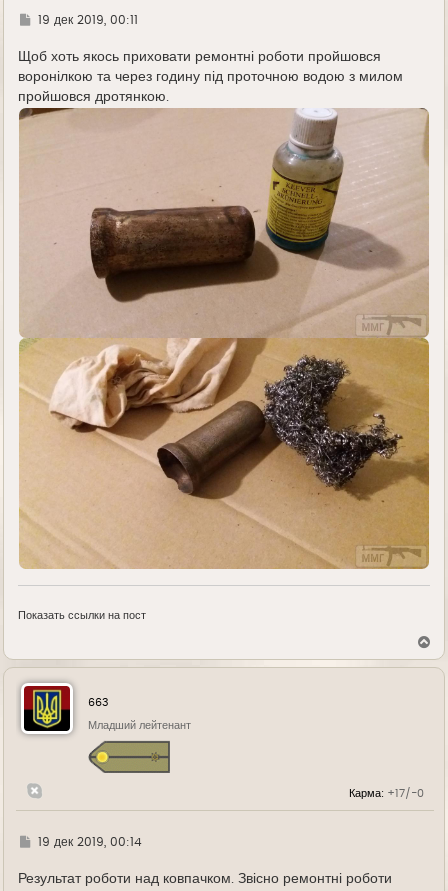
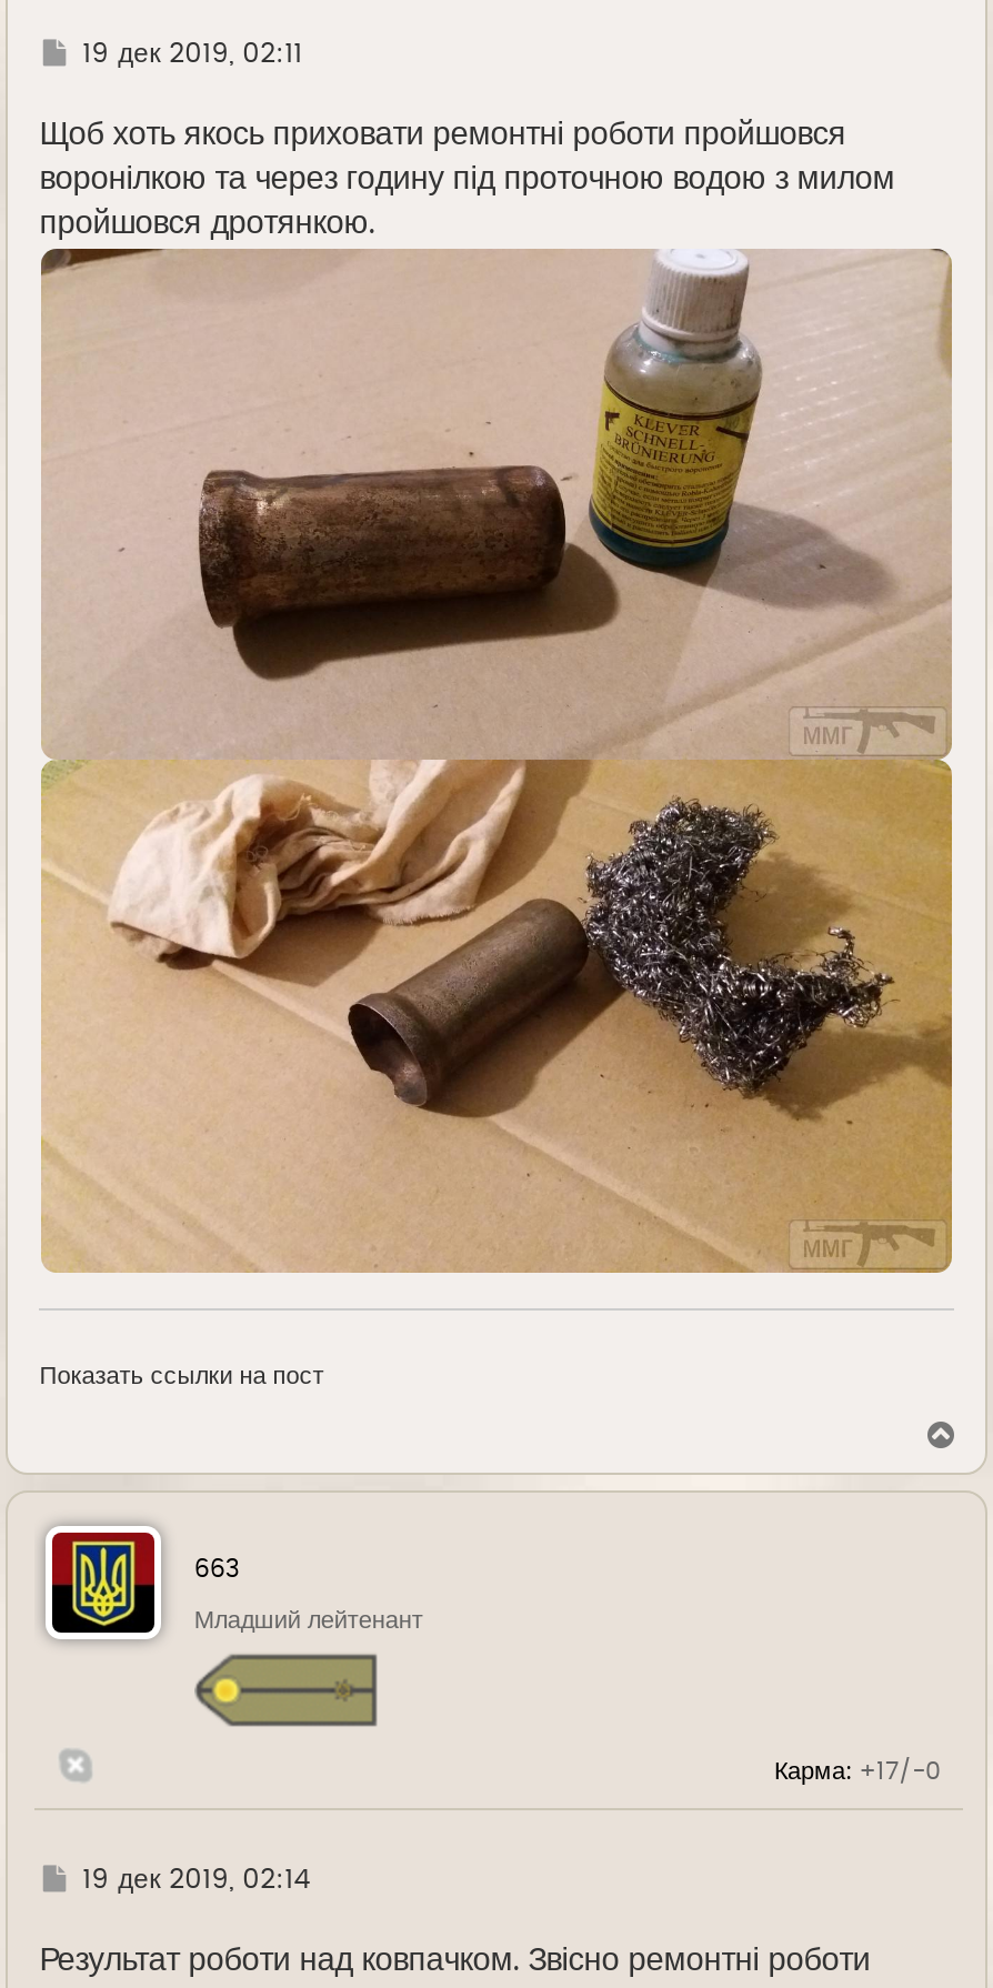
- 19 дек 2019, 00:11
+ 19 дек 2019, 02:11

- 19 дек 2019, 00:14
+ 19 дек 2019, 02:14
